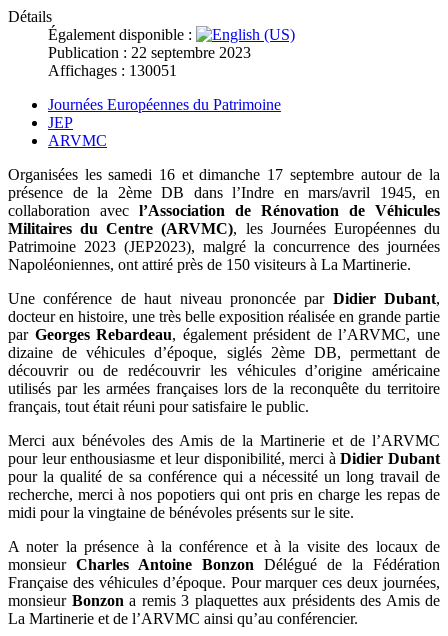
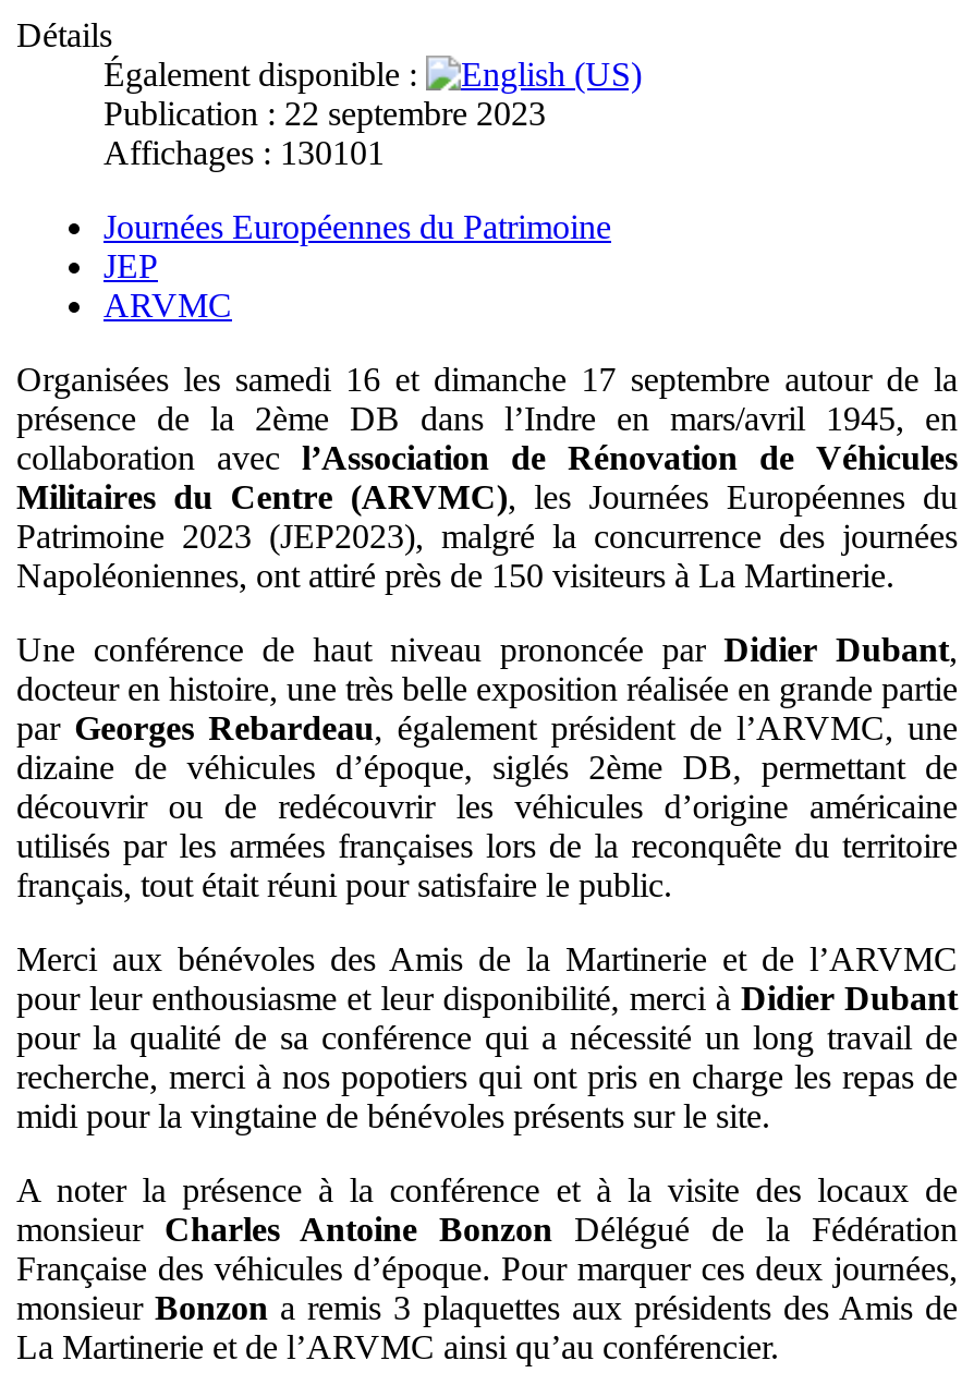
- Affichages : 130051
+ Affichages : 130101
